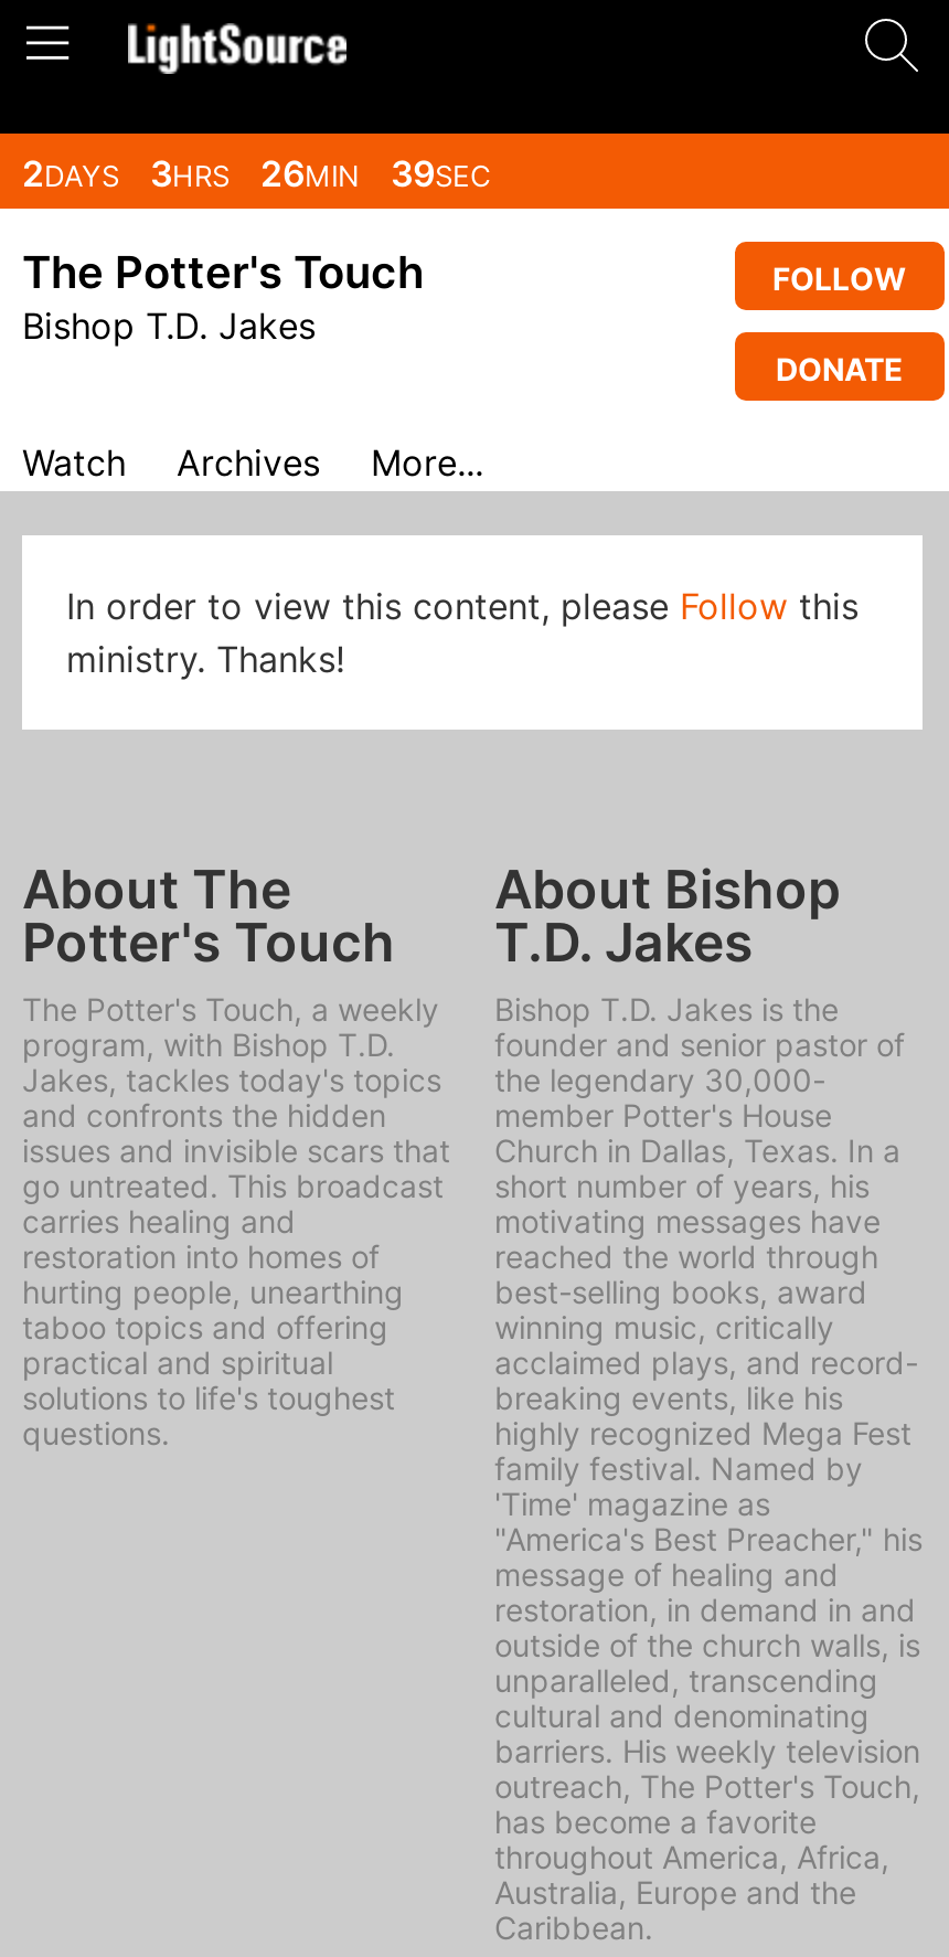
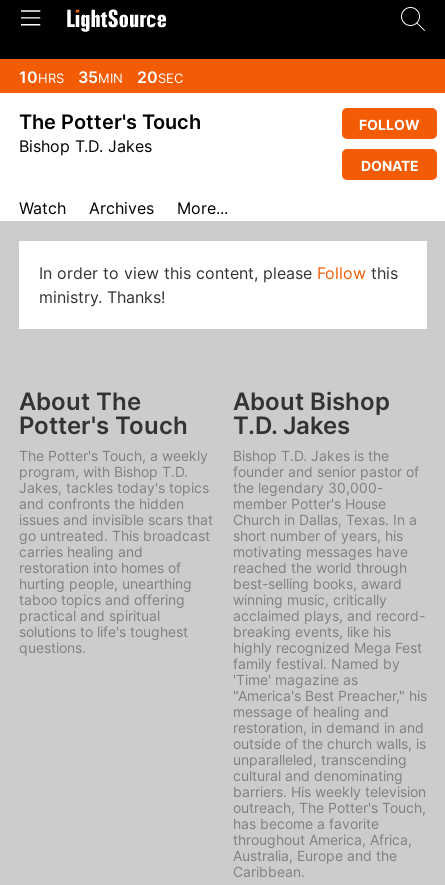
- 2DAYS 3HRS 26MIN 39SEC
+ 10HRS 35MIN 20SEC
